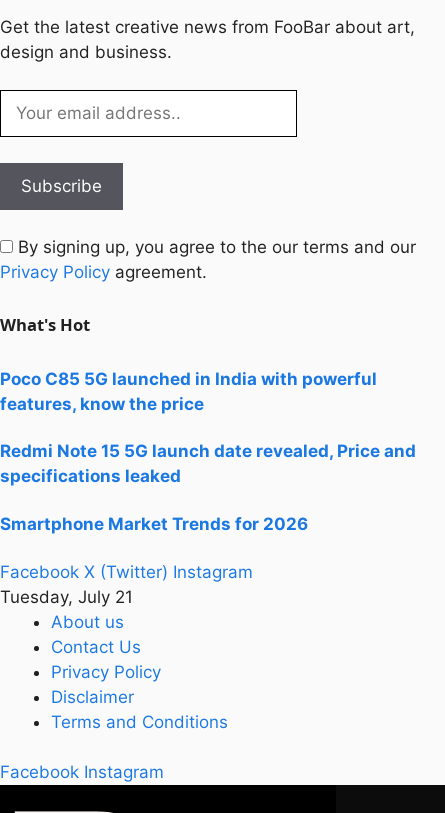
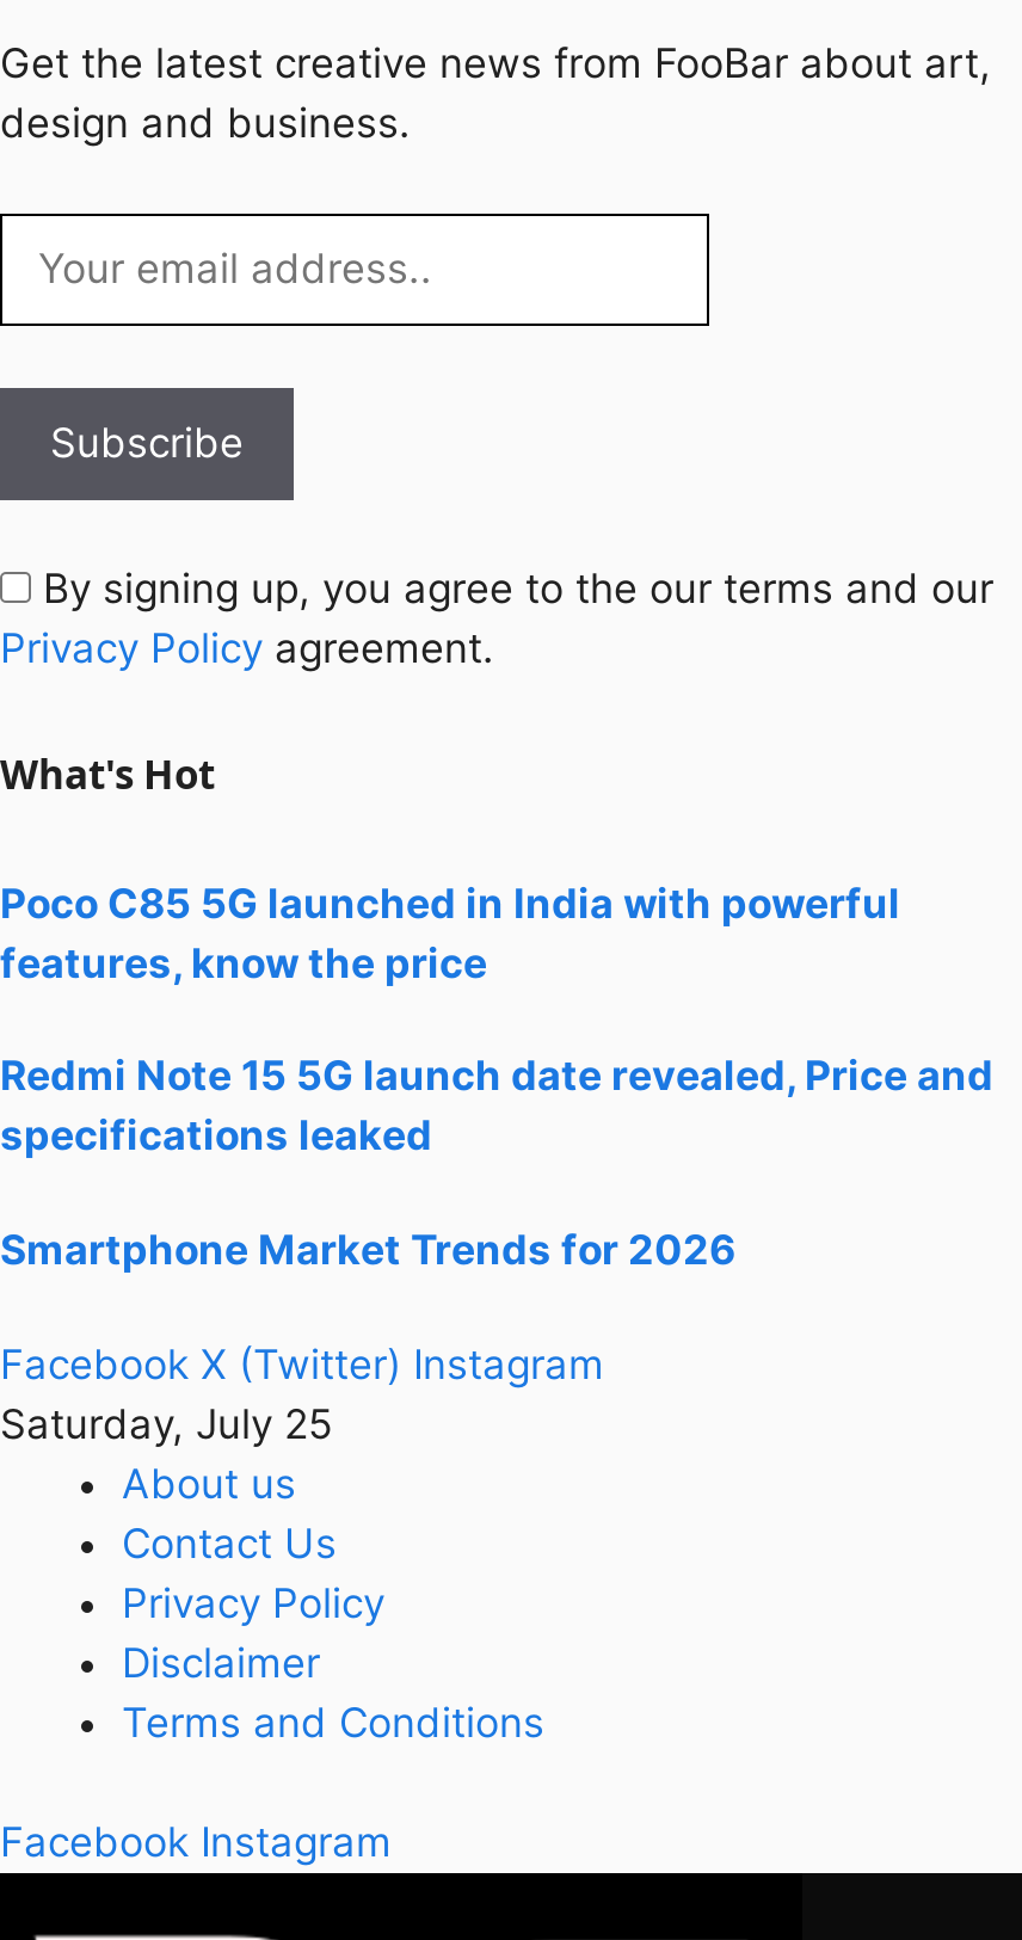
- Tuesday, July 21
+ Saturday, July 25
